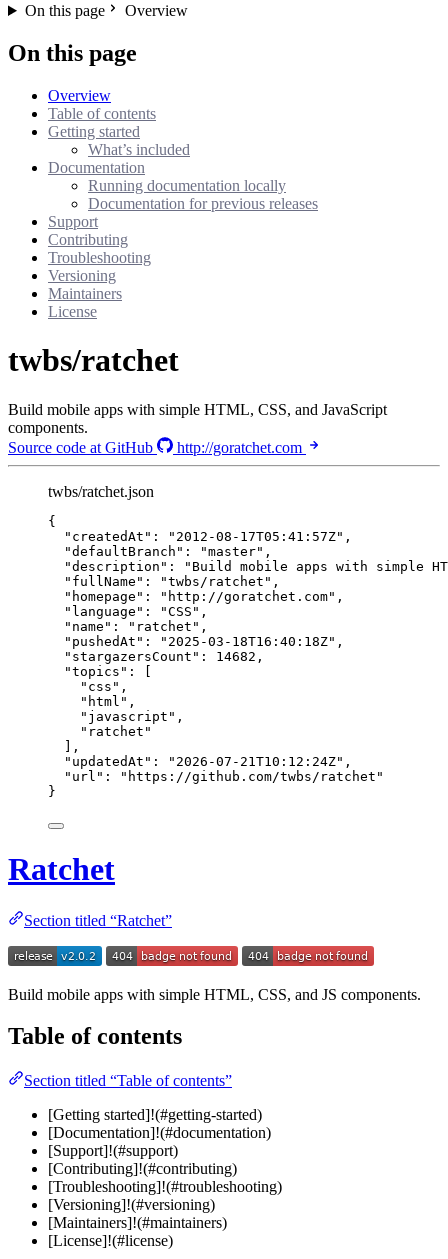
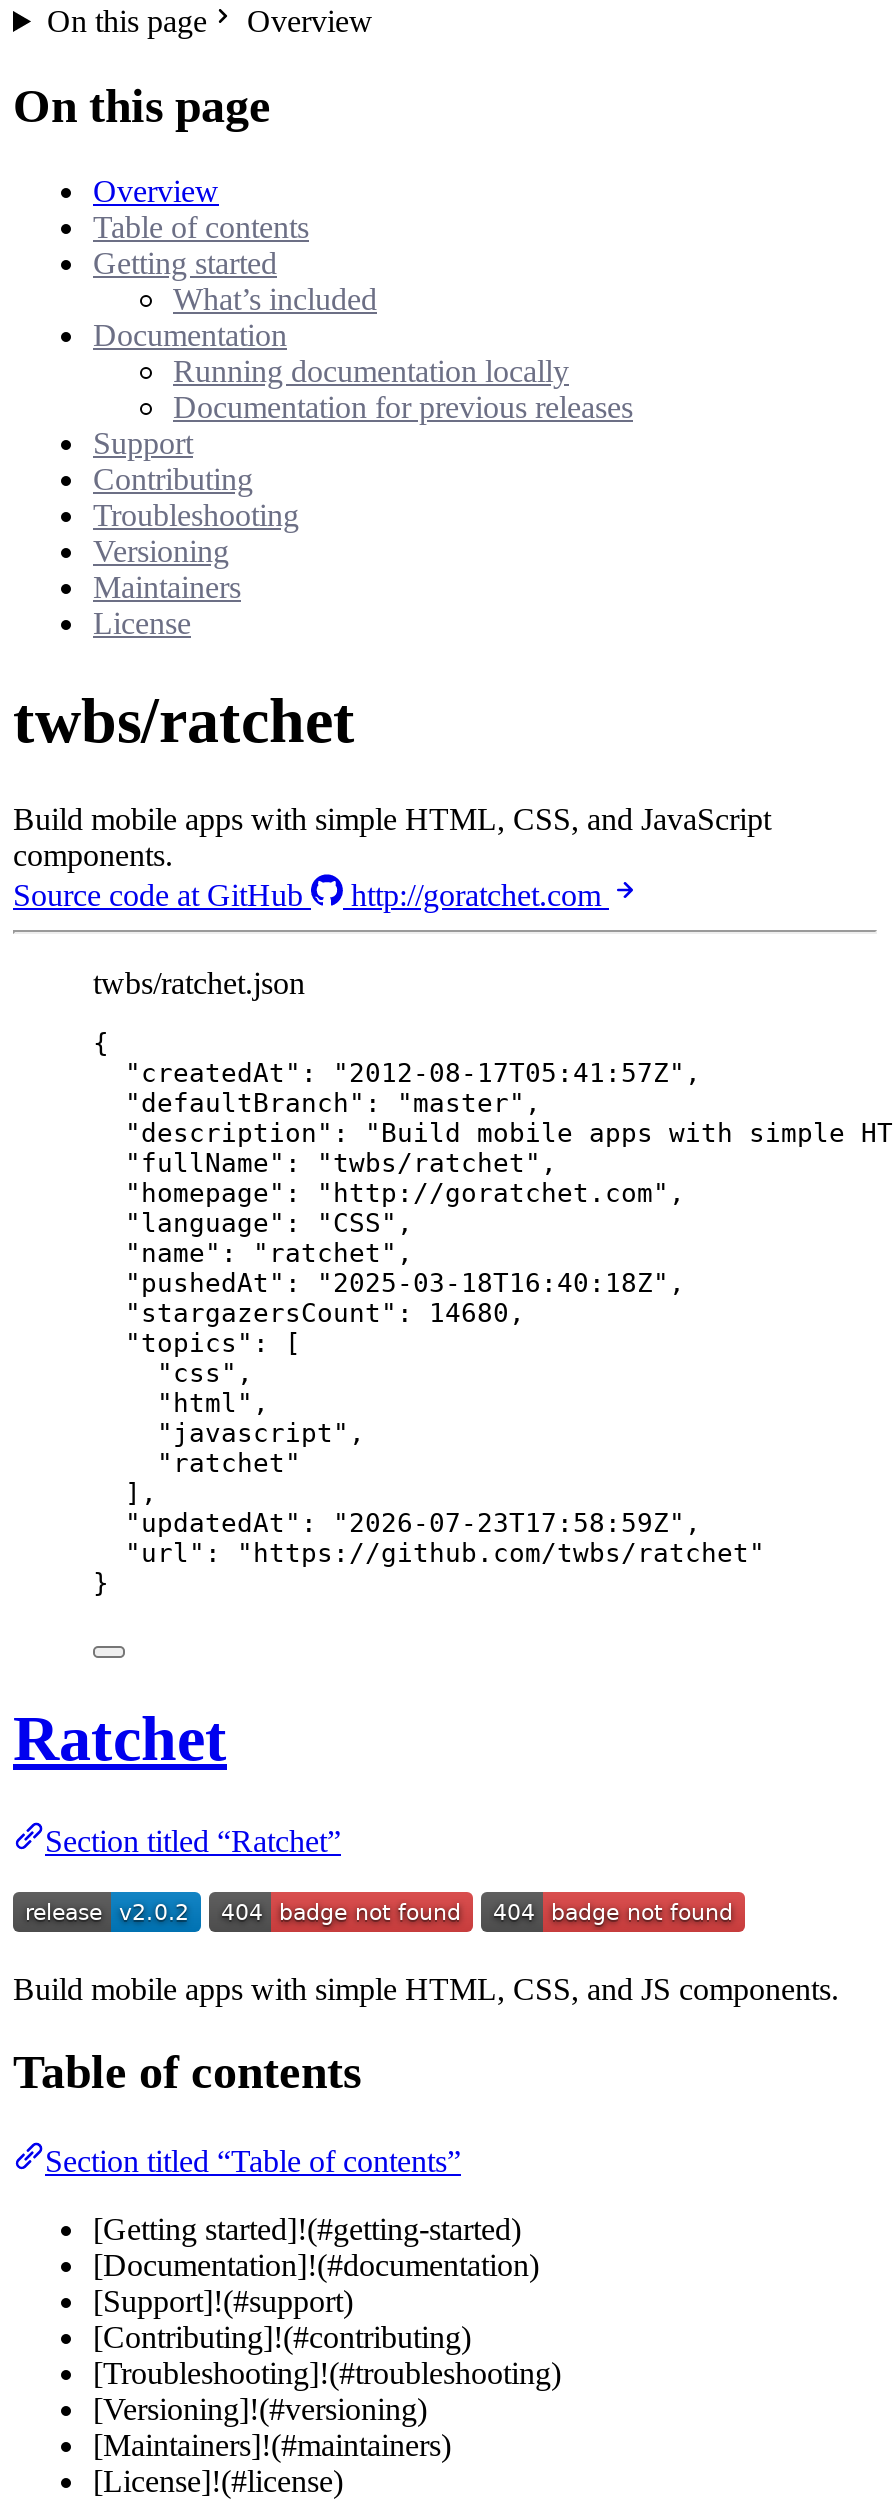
- "stargazersCount": 14682,
+ "stargazersCount": 14680,

- "updatedAt": " 2026-07-21T10:12:24Z",
+ "updatedAt": " 2026-07-23T17:58:59Z",
